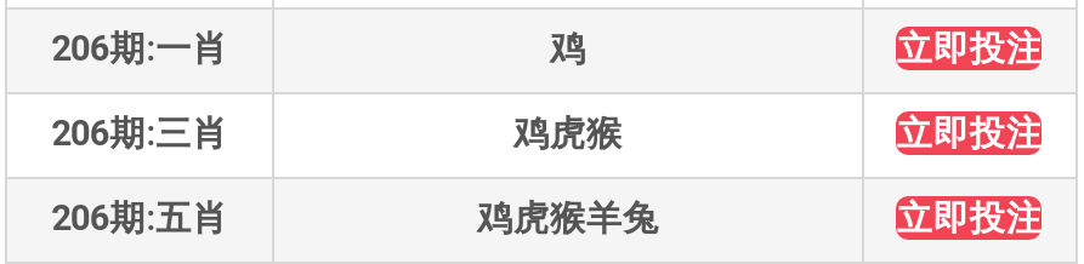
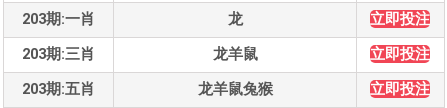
- 206期:一肖
- 鸡
+ 203期:一肖
+ 龙

- 206期:三肖
- 鸡虎猴
+ 203期:三肖
+ 龙羊鼠

- 206期:五肖
- 鸡虎猴羊兔
+ 203期:五肖
+ 龙羊鼠兔猴
